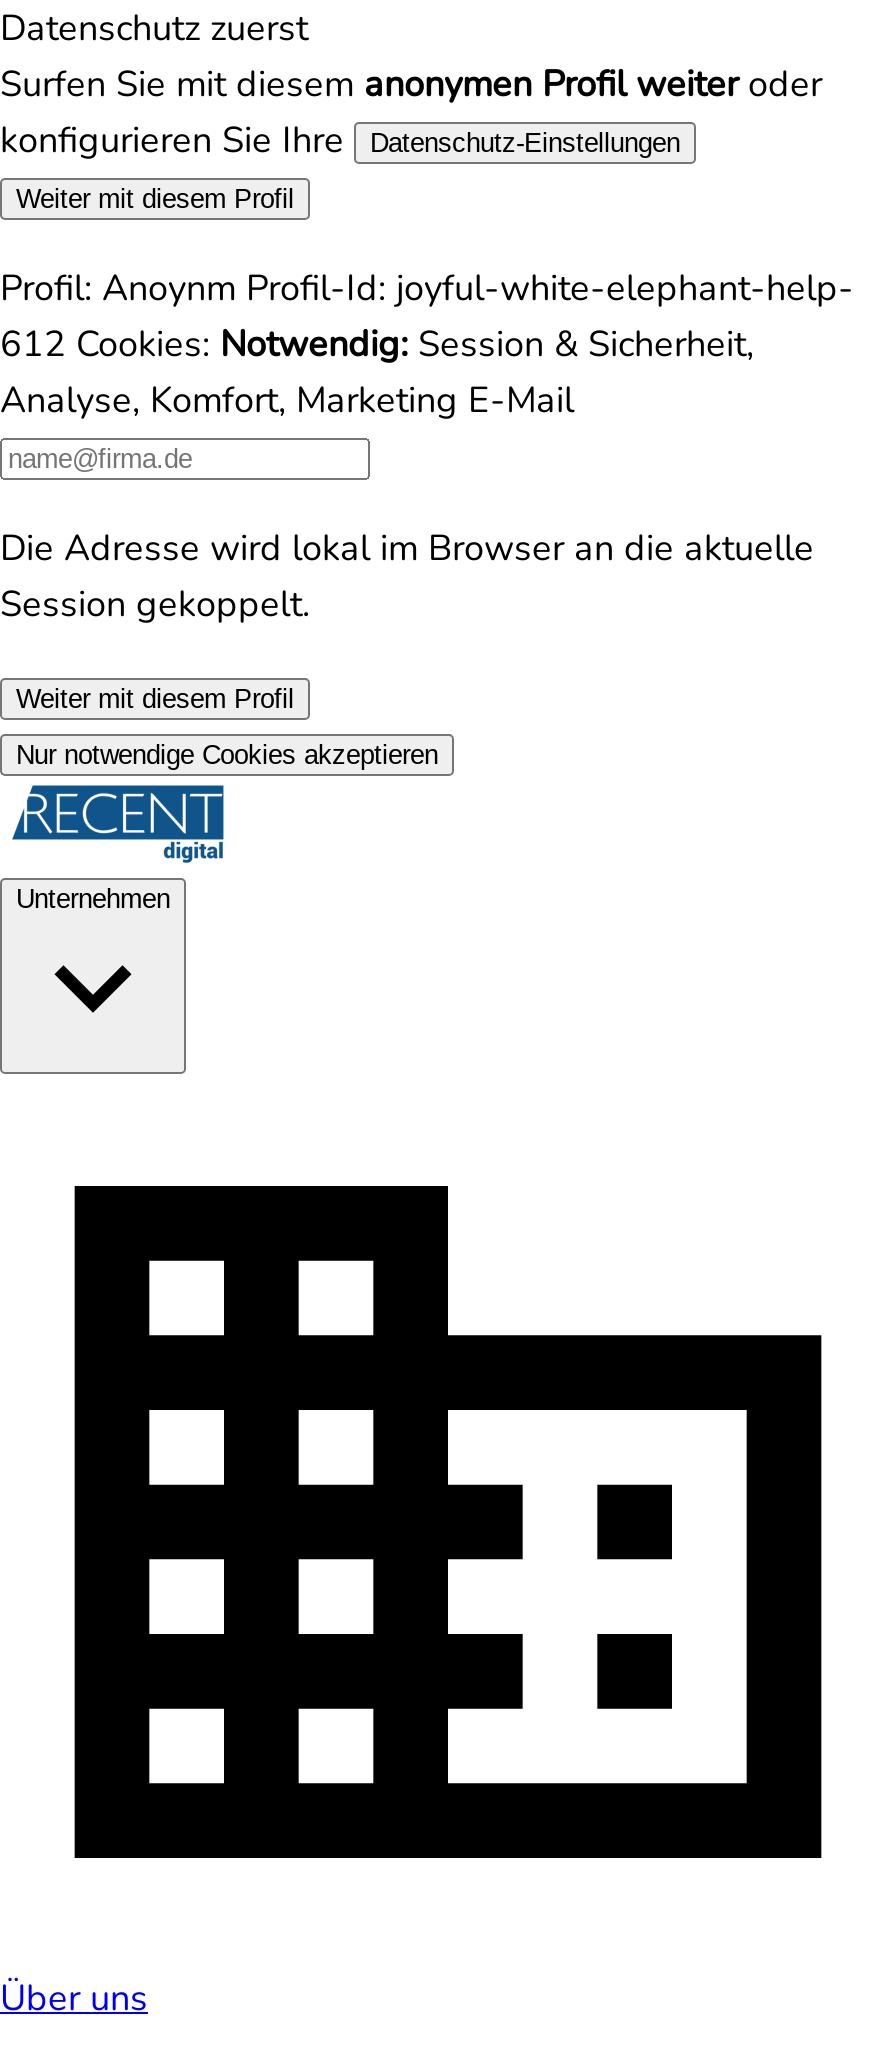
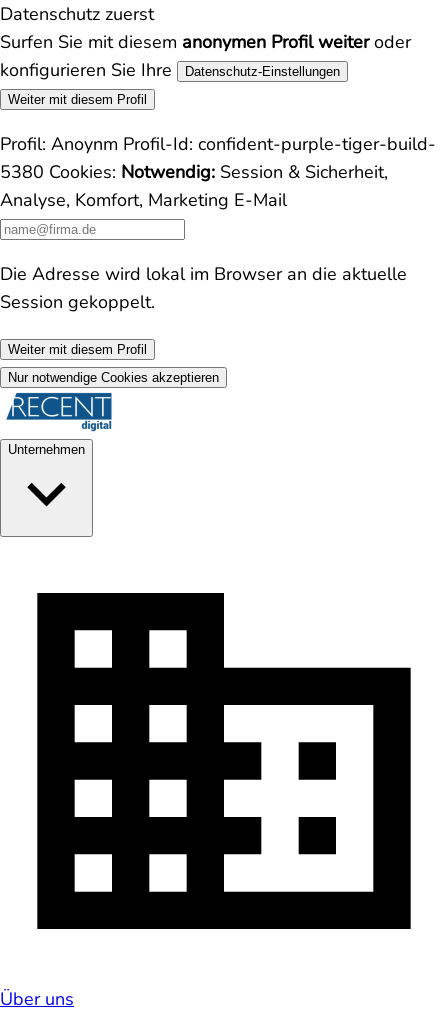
- Profil: Anoynm Profil-Id: joyful-white-elephant-help-
+ Profil: Anoynm Profil-Id: confident-purple-tiger-build-

- 612 Cookies: Notwendig: Session & Sicherheit,
+ 5380 Cookies: Notwendig: Session & Sicherheit,
